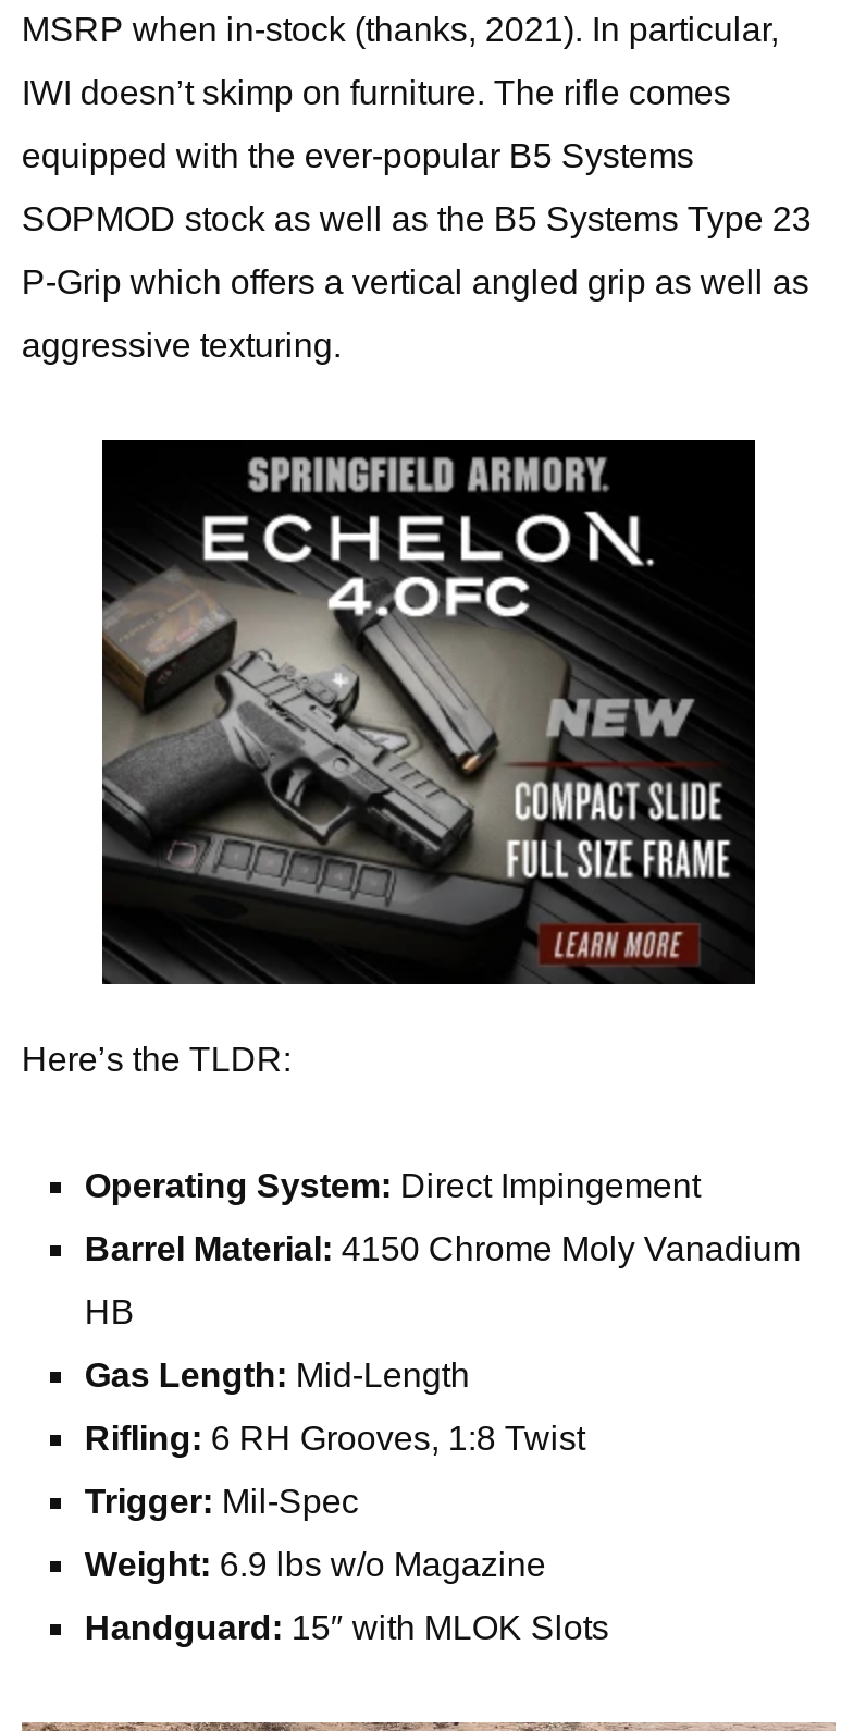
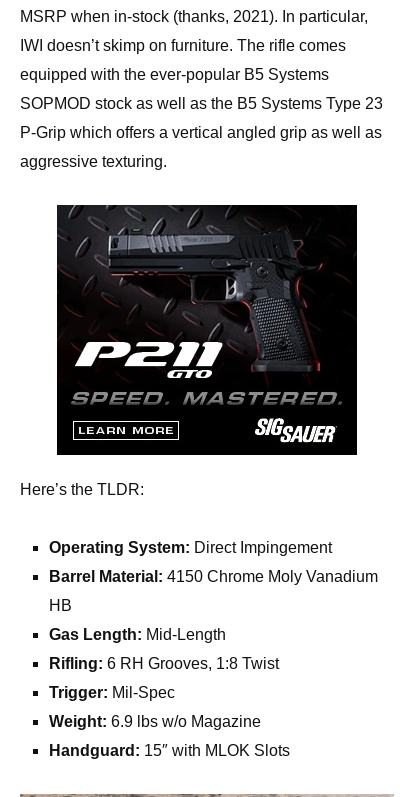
- [image]
+ [image]
